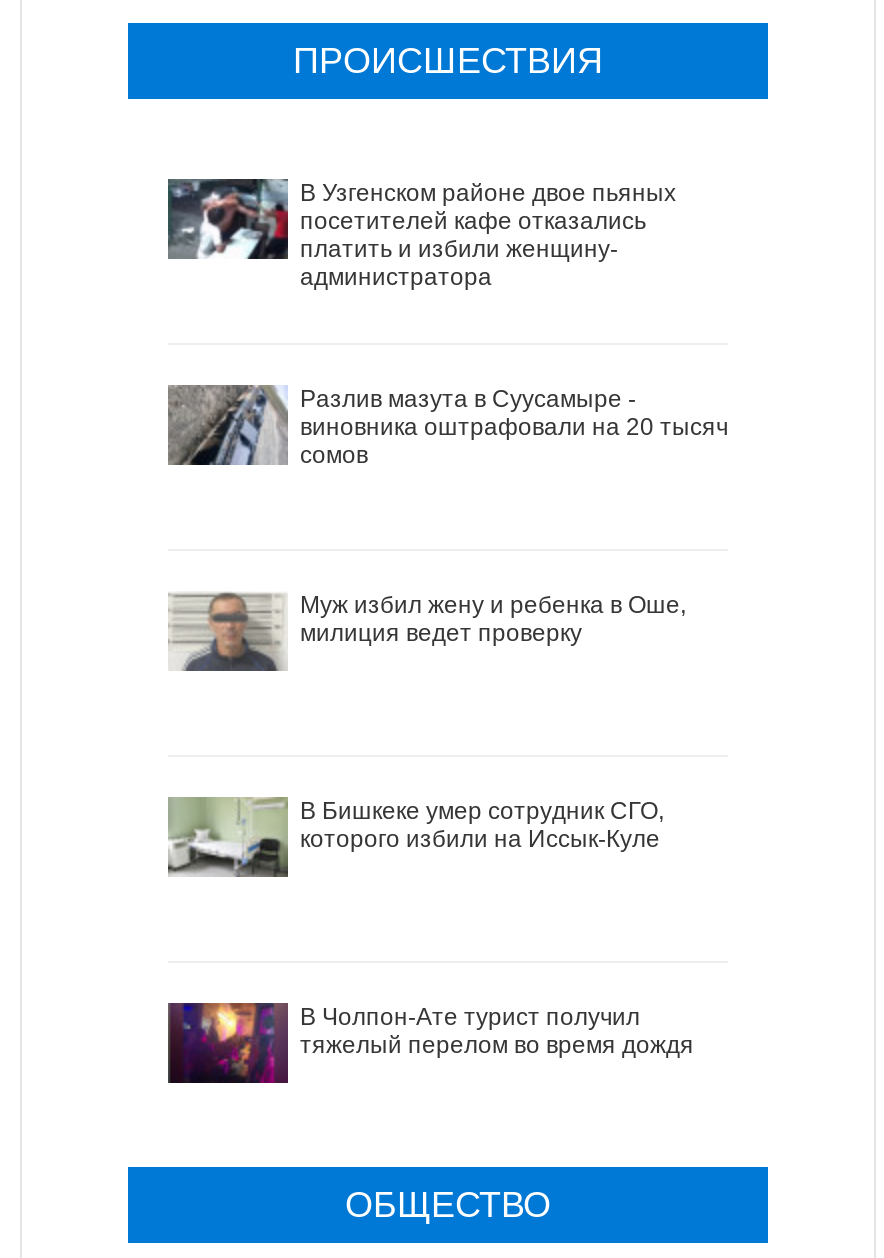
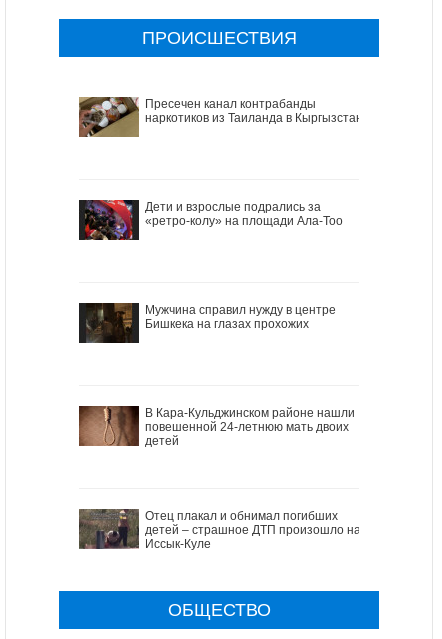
- [image]
- В Узгенском районе двое пьяных
- посетителей кафе отказались
- платить и избили женщину-
- администратора
+ [image]
+ Пресечен канал контрабанды
+ наркотиков из Таиланда в Кыргызстан

- [image]
- Разлив мазута в Суусамыре -
- виновника оштрафовали на 20 тысяч
- сомов
+ [image]
+ Дети и взрослые подрались за
+ «ретро-колу» на площади Ала-Тоо

- [image]
- Муж избил жену и ребенка в Оше,
- милиция ведет проверку
+ [image]
+ Мужчина справил нужду в центре
+ Бишкека на глазах прохожих

- [image]
- В Бишкеке умер сотрудник СГО,
- которого избили на Иссык-Куле
+ [image]
+ В Кара-Кульджинском районе нашли
+ повешенной 24-летнюю мать двоих
+ детей

- [image]
- В Чолпон-Ате турист получил
- тяжелый перелом во время дождя
+ [image]
+ Отец плакал и обнимал погибших
+ детей – страшное ДТП произошло на
+ Иссык-Куле
